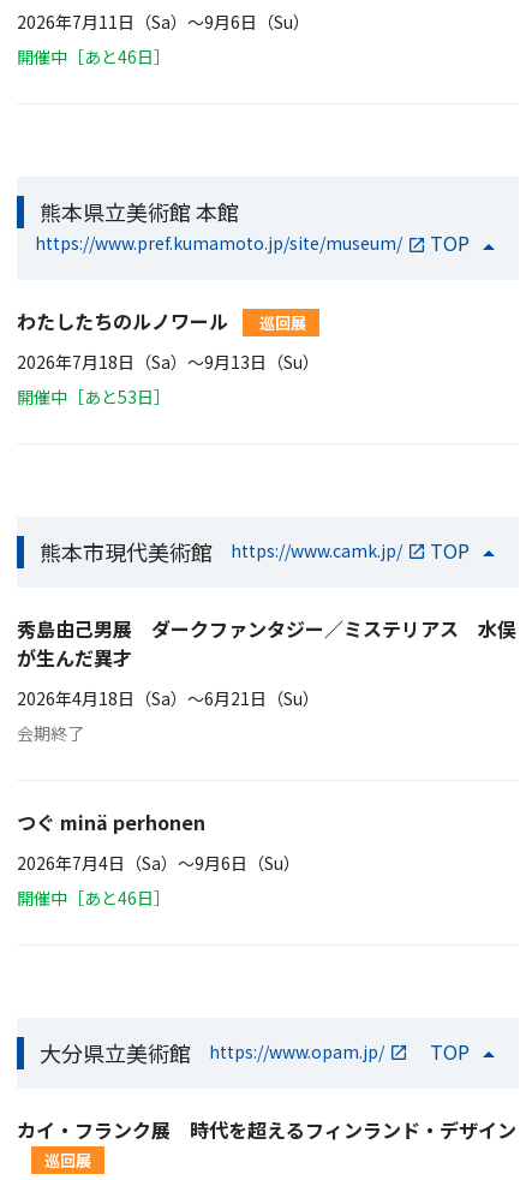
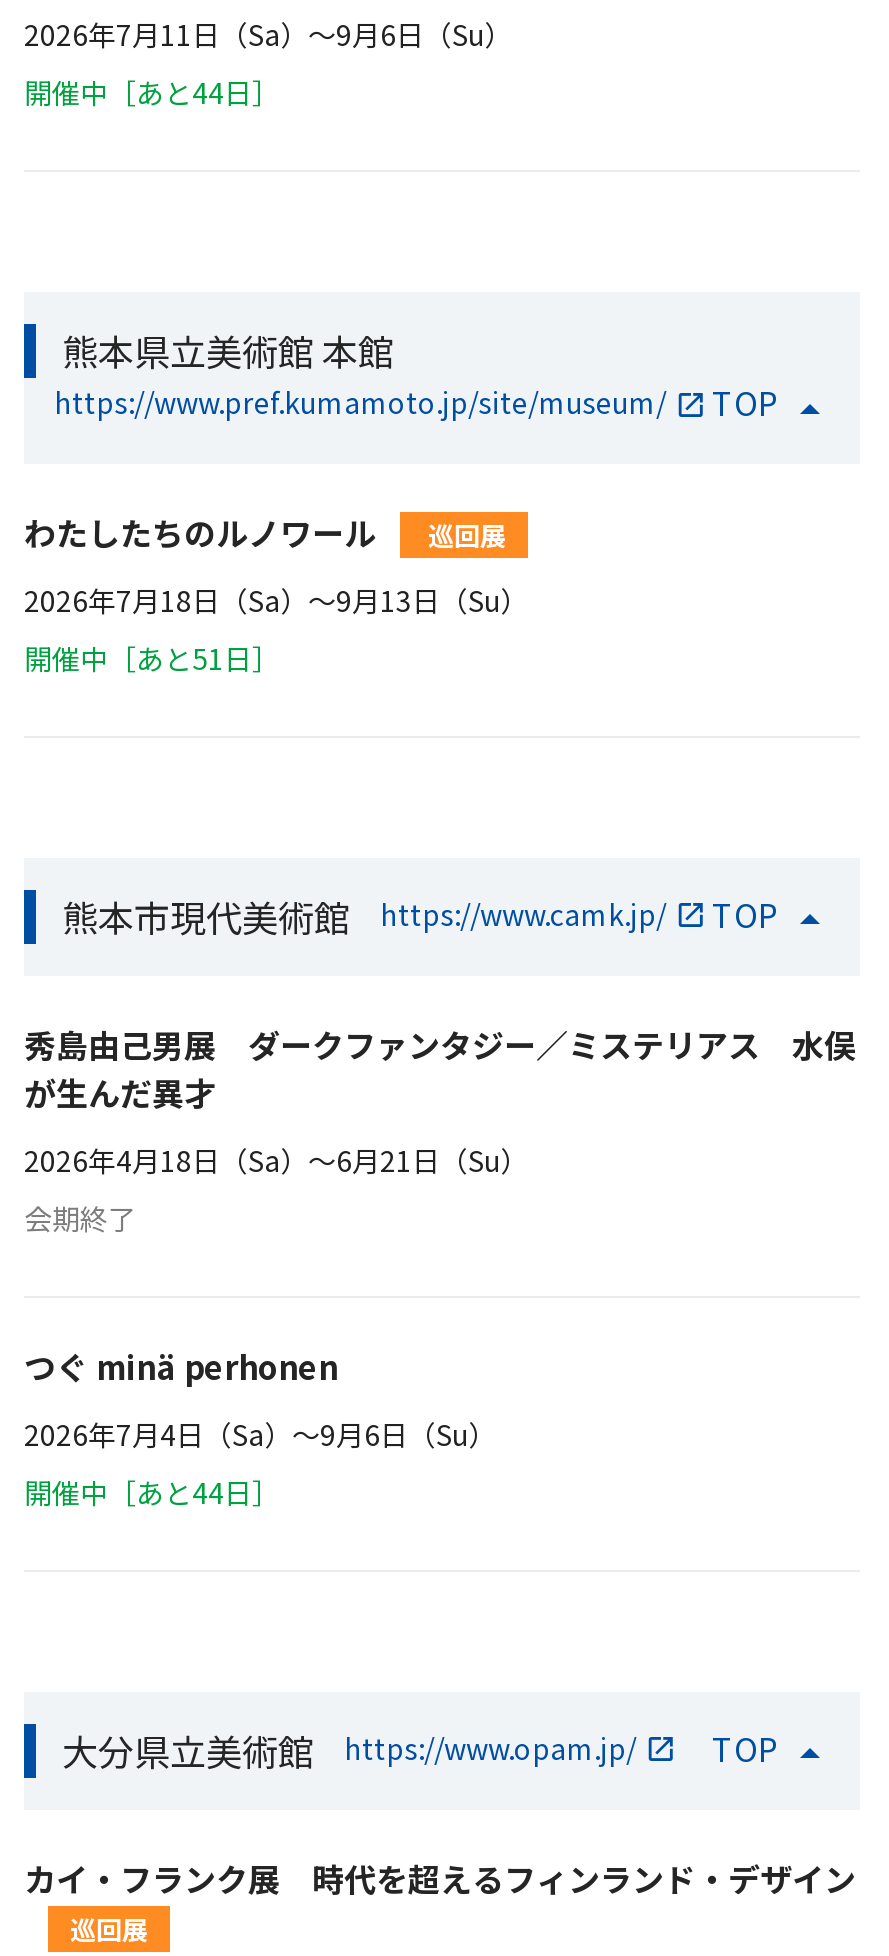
- 開催中［あと46日］
+ 開催中［あと44日］

- 開催中［あと53日］
+ 開催中［あと51日］

- 開催中［あと46日］
+ 開催中［あと44日］
